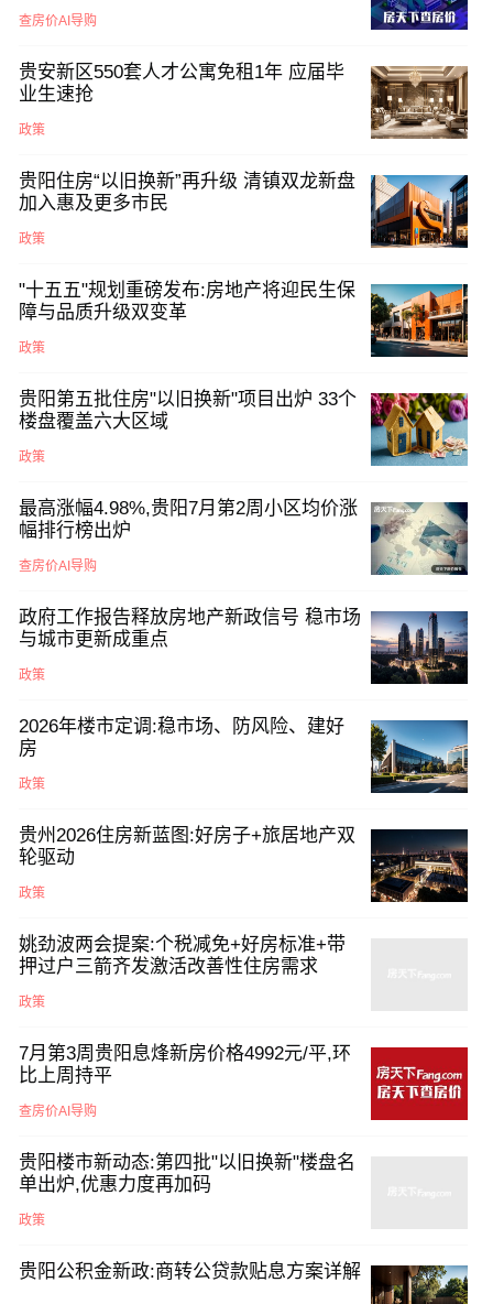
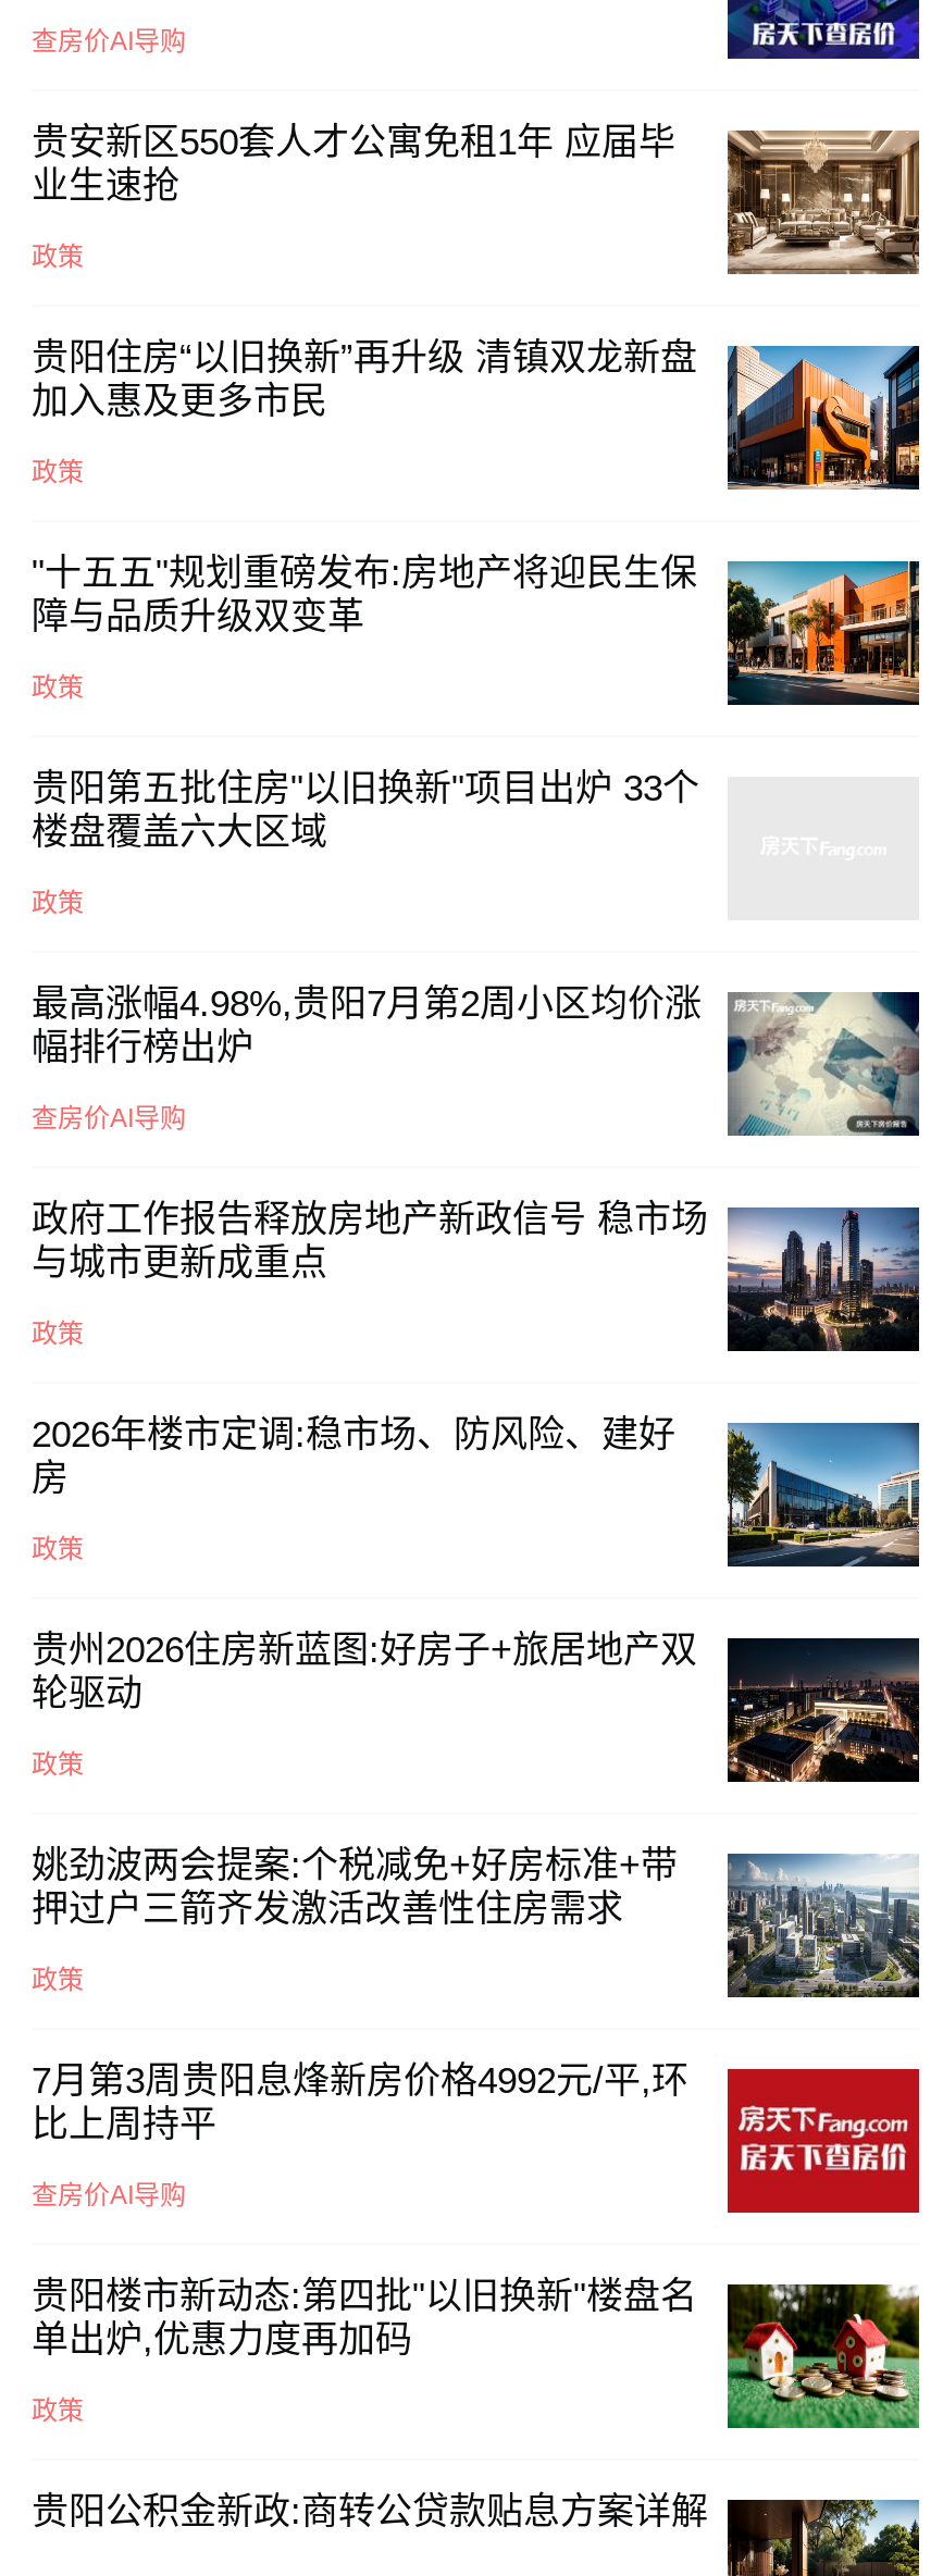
- [image]

+ [image]

+ [image]
